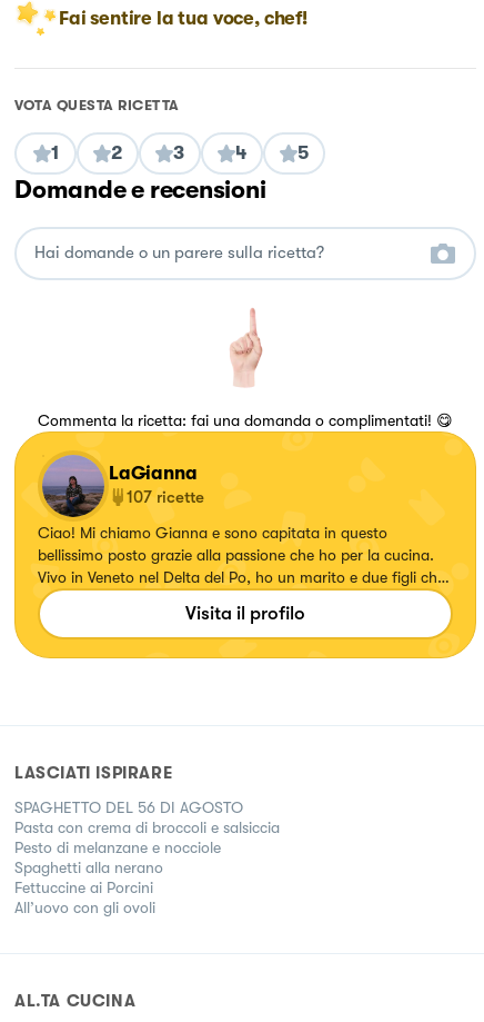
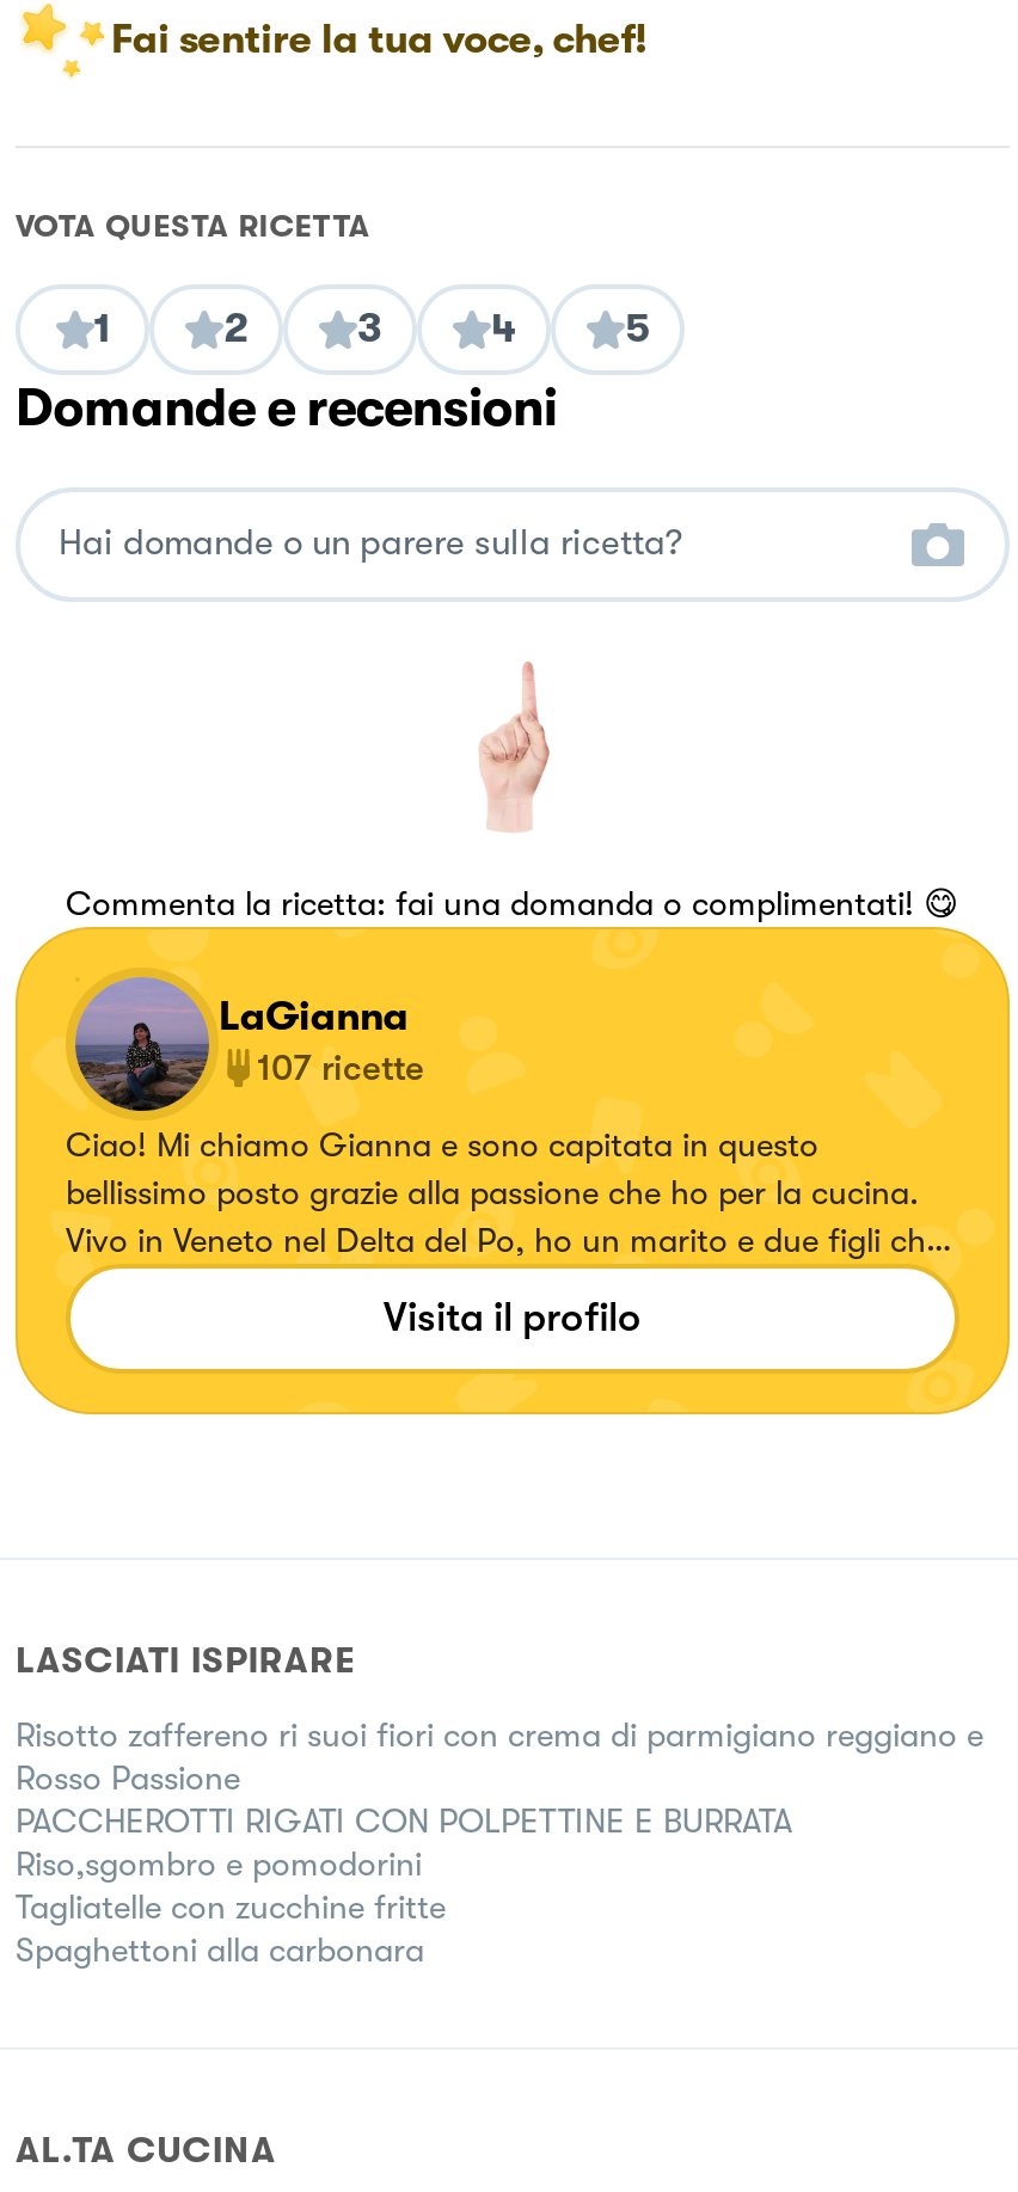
- SPAGHETTO DEL 56 DI AGOSTO
- Pasta con crema di broccoli e salsiccia
- Pesto di melanzane e nocciole
- Spaghetti alla nerano
- Fettuccine ai Porcini
- All’uovo con gli ovoli
+ Risotto zaffereno ri suoi fiori con crema di parmigiano reggiano e
+ Rosso Passione
+ PACCHEROTTI RIGATI CON POLPETTINE E BURRATA
+ Riso,sgombro e pomodorini
+ Tagliatelle con zucchine fritte
+ Spaghettoni alla carbonara
